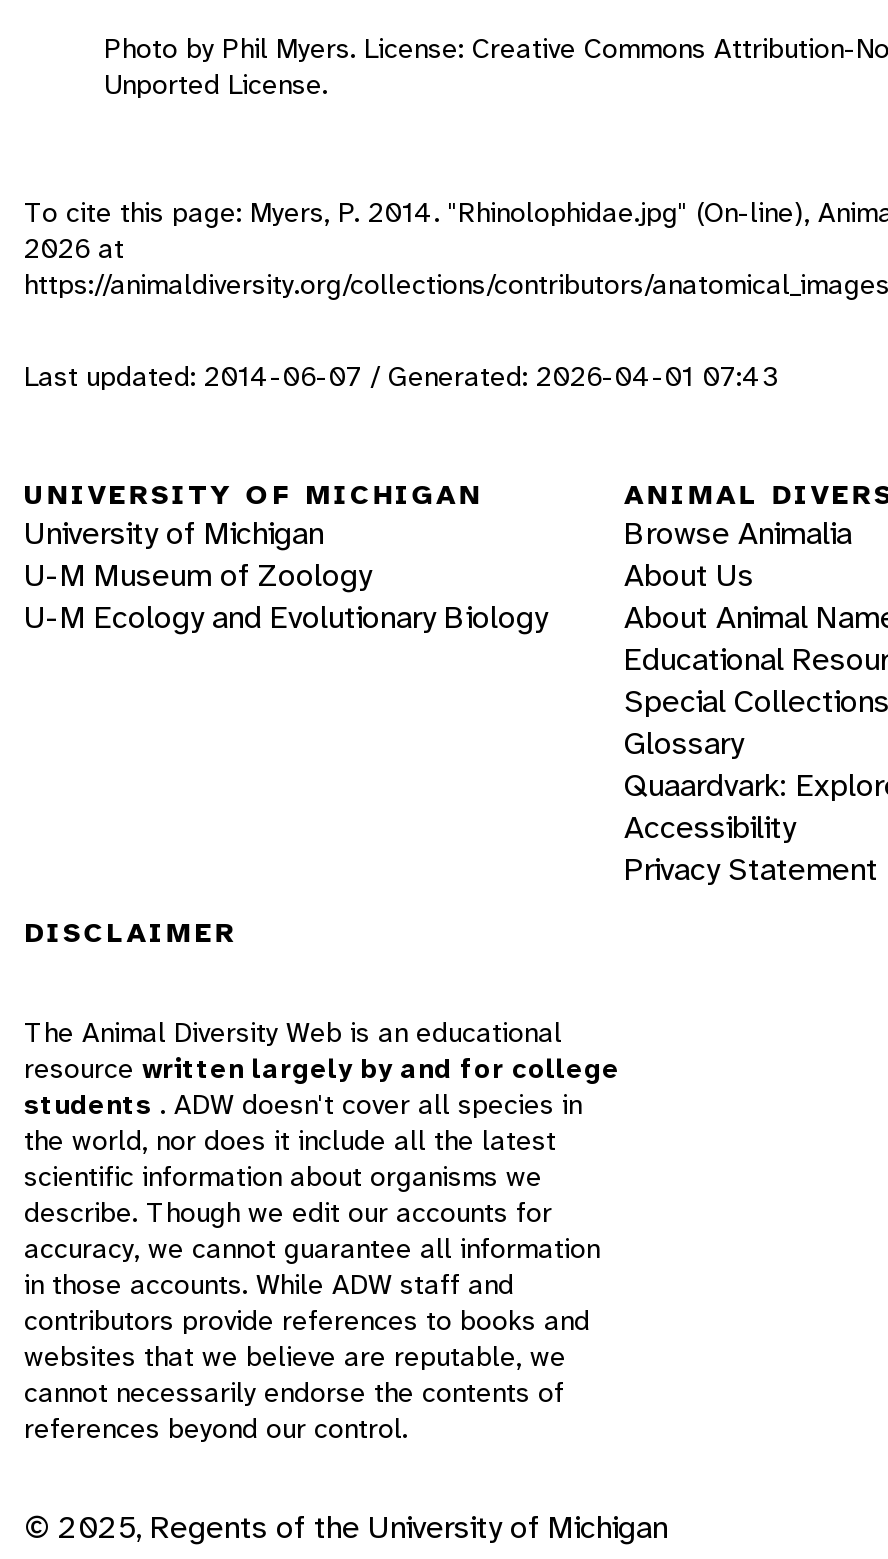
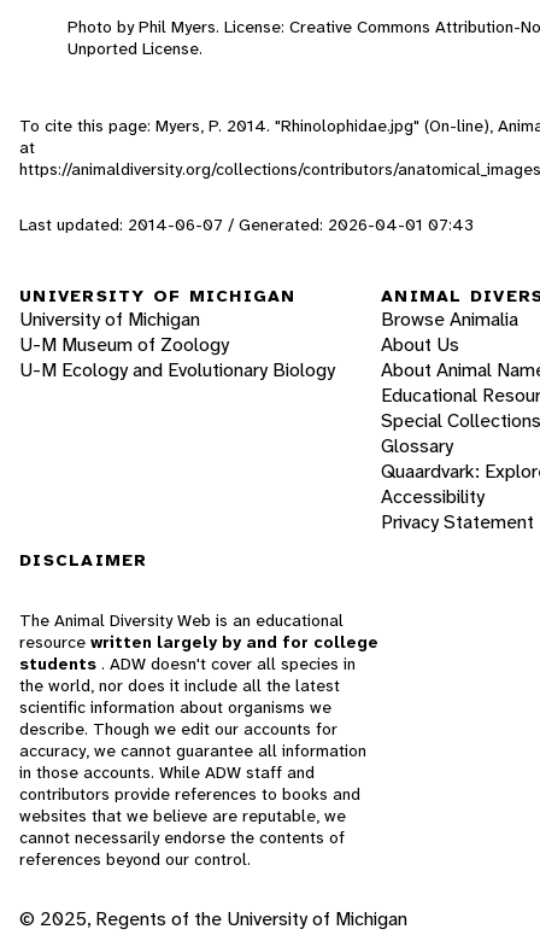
- 2026 at
+ at
